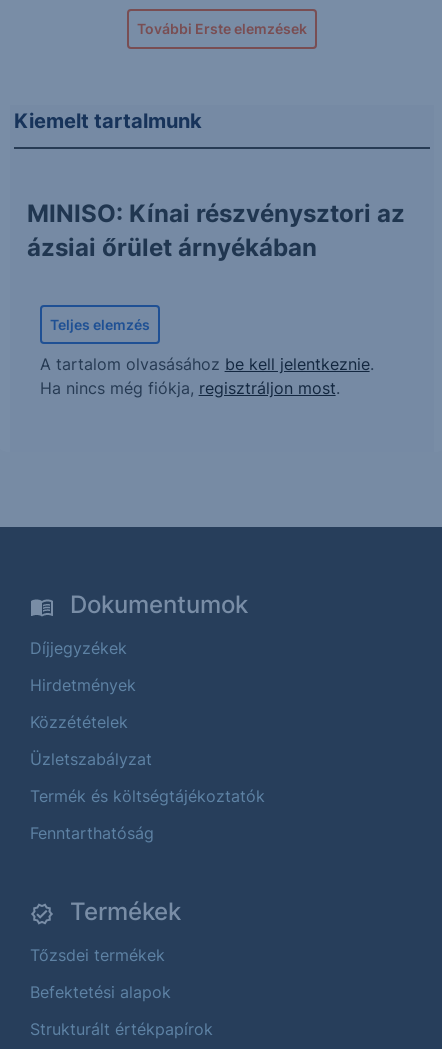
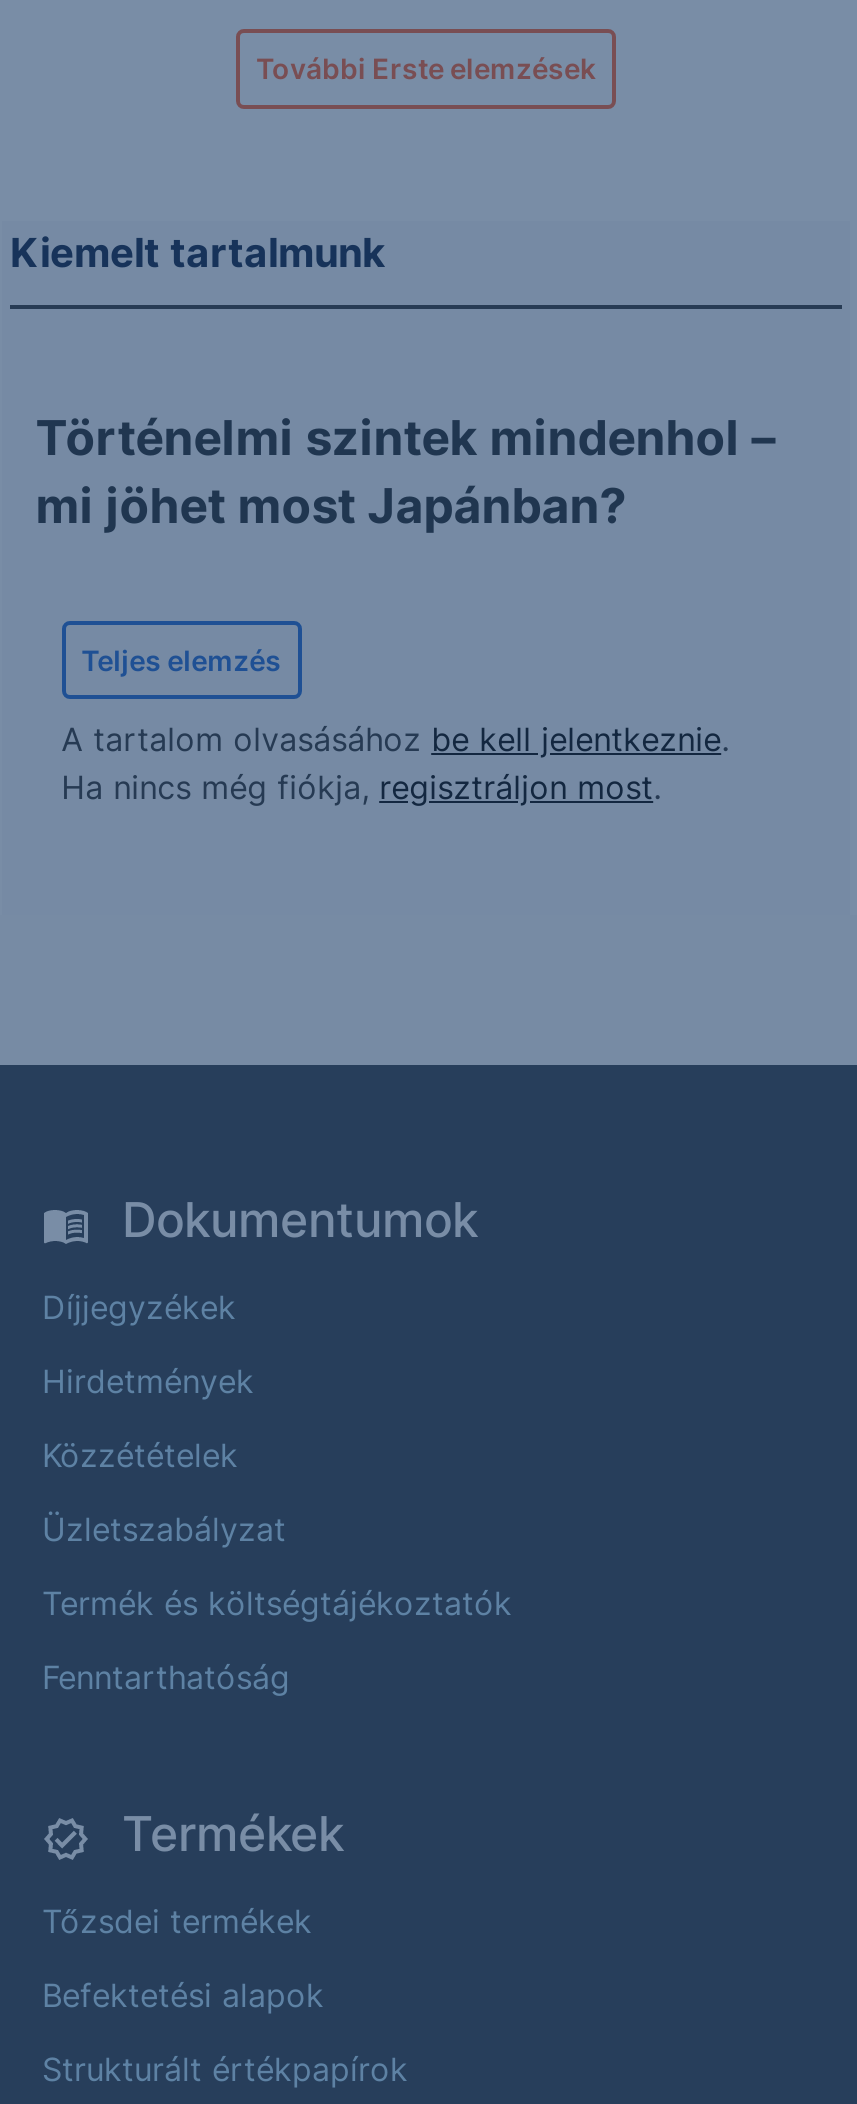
- MINISO: Kínai részvénysztori az
- ázsiai őrület árnyékában
+ Történelmi szintek mindenhol –
+ mi jöhet most Japánban?
